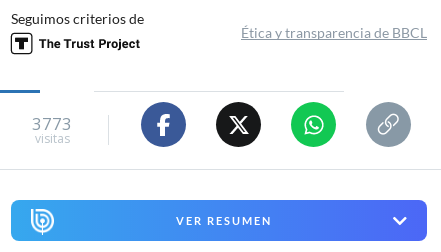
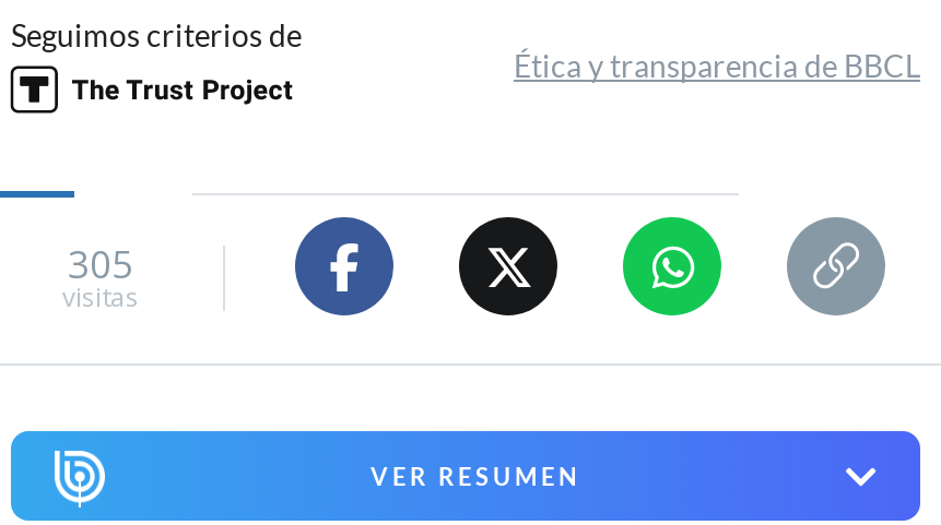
- 3773
+ 305
